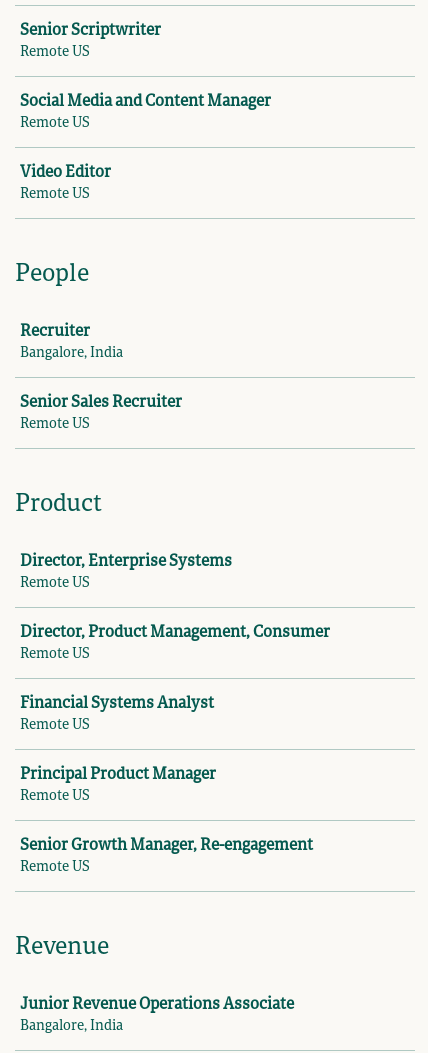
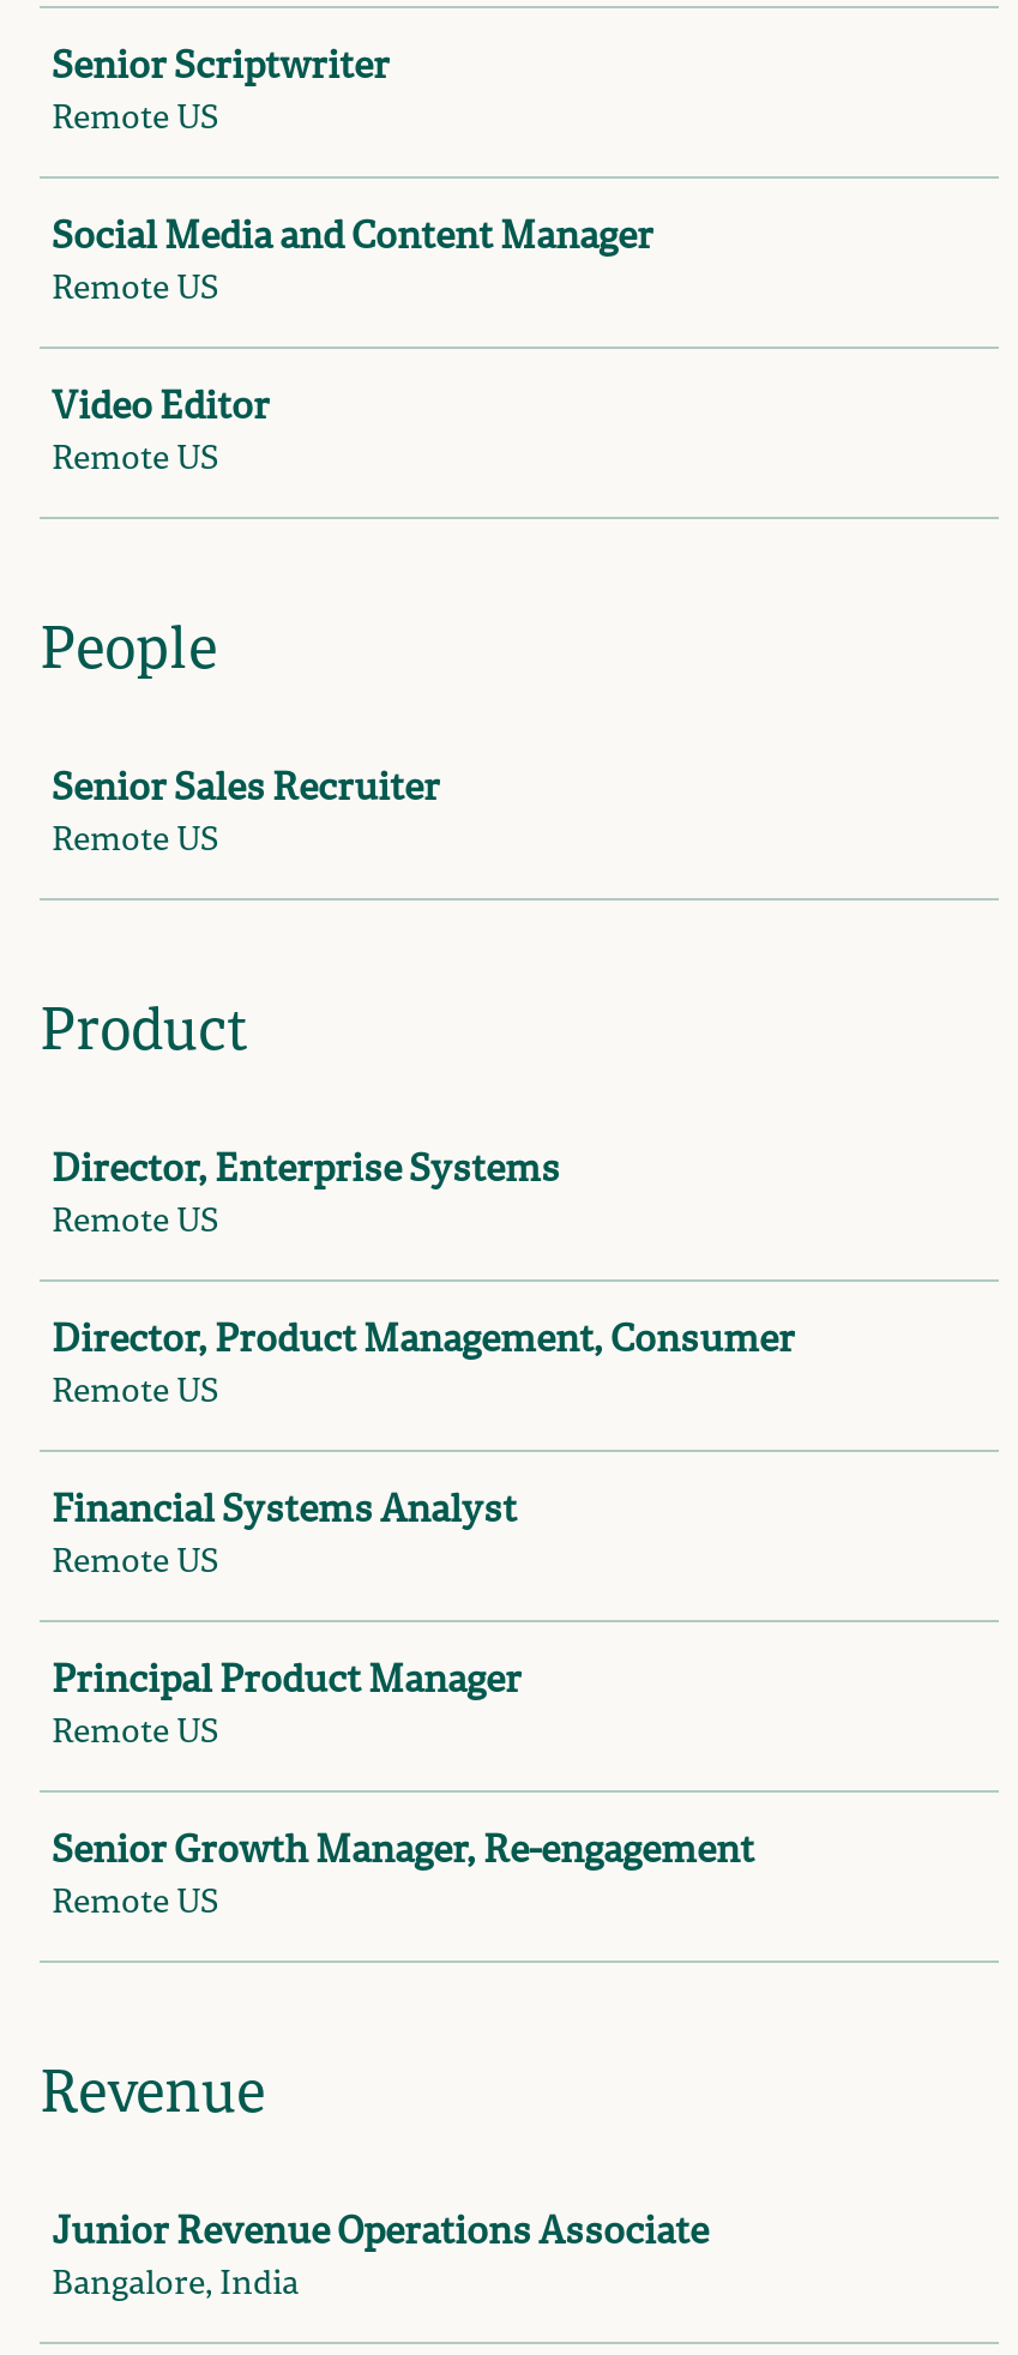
- Recruiter
- Bangalore, India
